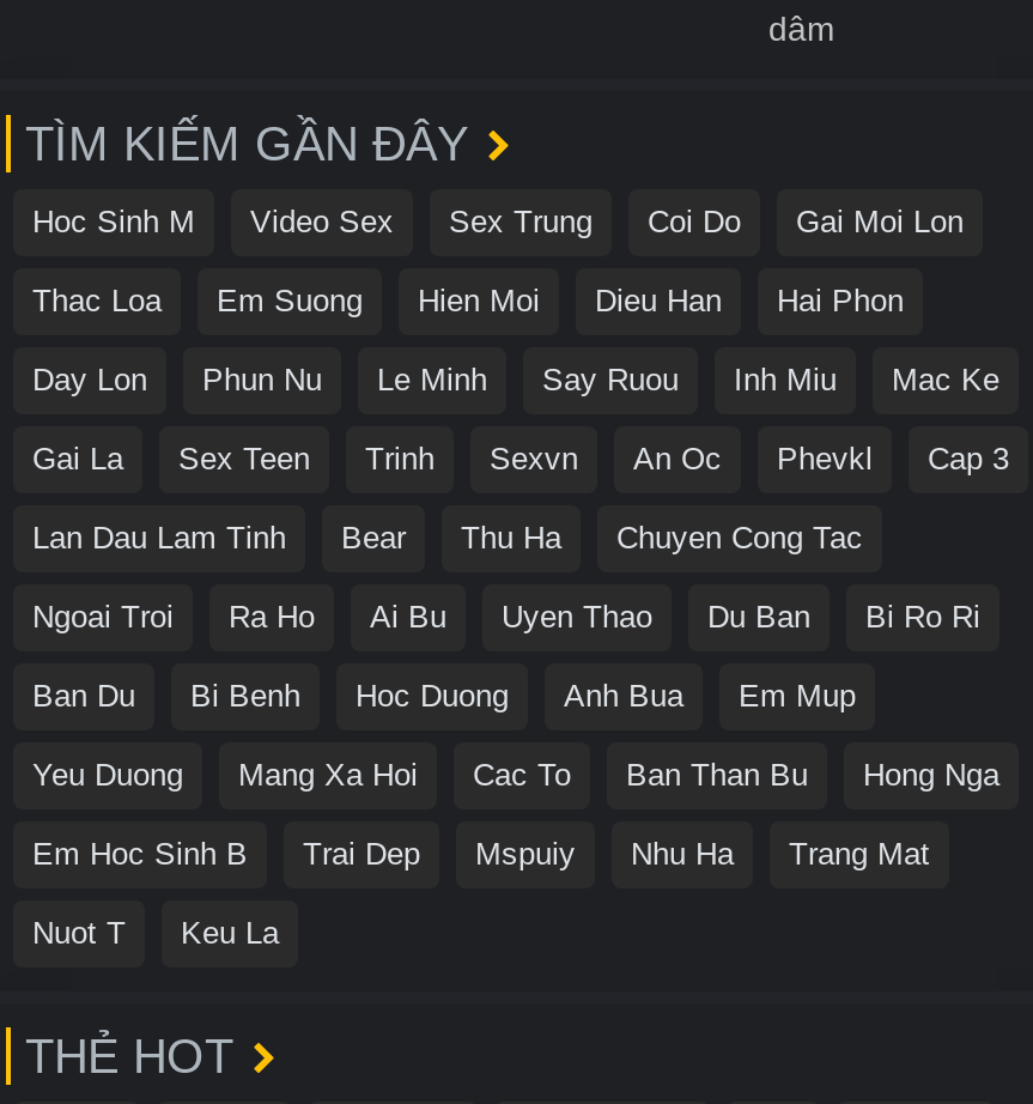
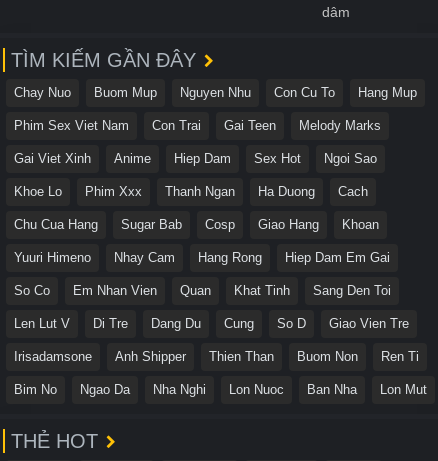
- Hoc Sinh M
- Video Sex
- Sex Trung
- Coi Do
- Gai Moi Lon
+ Chay Nuo
+ Buom Mup
+ Nguyen Nhu
+ Con Cu To
+ Hang Mup

- Thac Loa
- Em Suong
- Hien Moi
- Dieu Han
- Hai Phon
+ Phim Sex Viet Nam
+ Con Trai
+ Gai Teen
+ Melody Marks

- Day Lon
- Phun Nu
- Le Minh
- Say Ruou
- Inh Miu
- Mac Ke
+ Gai Viet Xinh
+ Anime
+ Hiep Dam
+ Sex Hot
+ Ngoi Sao

- Gai La
- Sex Teen
- Trinh
- Sexvn
- An Oc
- Phevkl
- Cap 3
+ Khoe Lo
+ Phim Xxx
+ Thanh Ngan
+ Ha Duong
+ Cach

- Lan Dau Lam Tinh
- Bear
- Thu Ha
- Chuyen Cong Tac
+ Chu Cua Hang
+ Sugar Bab
+ Cosp
+ Giao Hang
+ Khoan

- Ngoai Troi
- Ra Ho
- Ai Bu
- Uyen Thao
- Du Ban
- Bi Ro Ri
+ Yuuri Himeno
+ Nhay Cam
+ Hang Rong
+ Hiep Dam Em Gai

- Ban Du
- Bi Benh
- Hoc Duong
- Anh Bua
- Em Mup
+ So Co
+ Em Nhan Vien
+ Quan
+ Khat Tinh
+ Sang Den Toi

- Yeu Duong
- Mang Xa Hoi
- Cac To
- Ban Than Bu
- Hong Nga
+ Len Lut V
+ Di Tre
+ Dang Du
+ Cung
+ So D
+ Giao Vien Tre

- Em Hoc Sinh B
- Trai Dep
- Mspuiy
- Nhu Ha
- Trang Mat
+ Irisadamsone
+ Anh Shipper
+ Thien Than
+ Buom Non
+ Ren Ti

- Nuot T
- Keu La
+ Bim No
+ Ngao Da
+ Nha Nghi
+ Lon Nuoc
+ Ban Nha
+ Lon Mut
